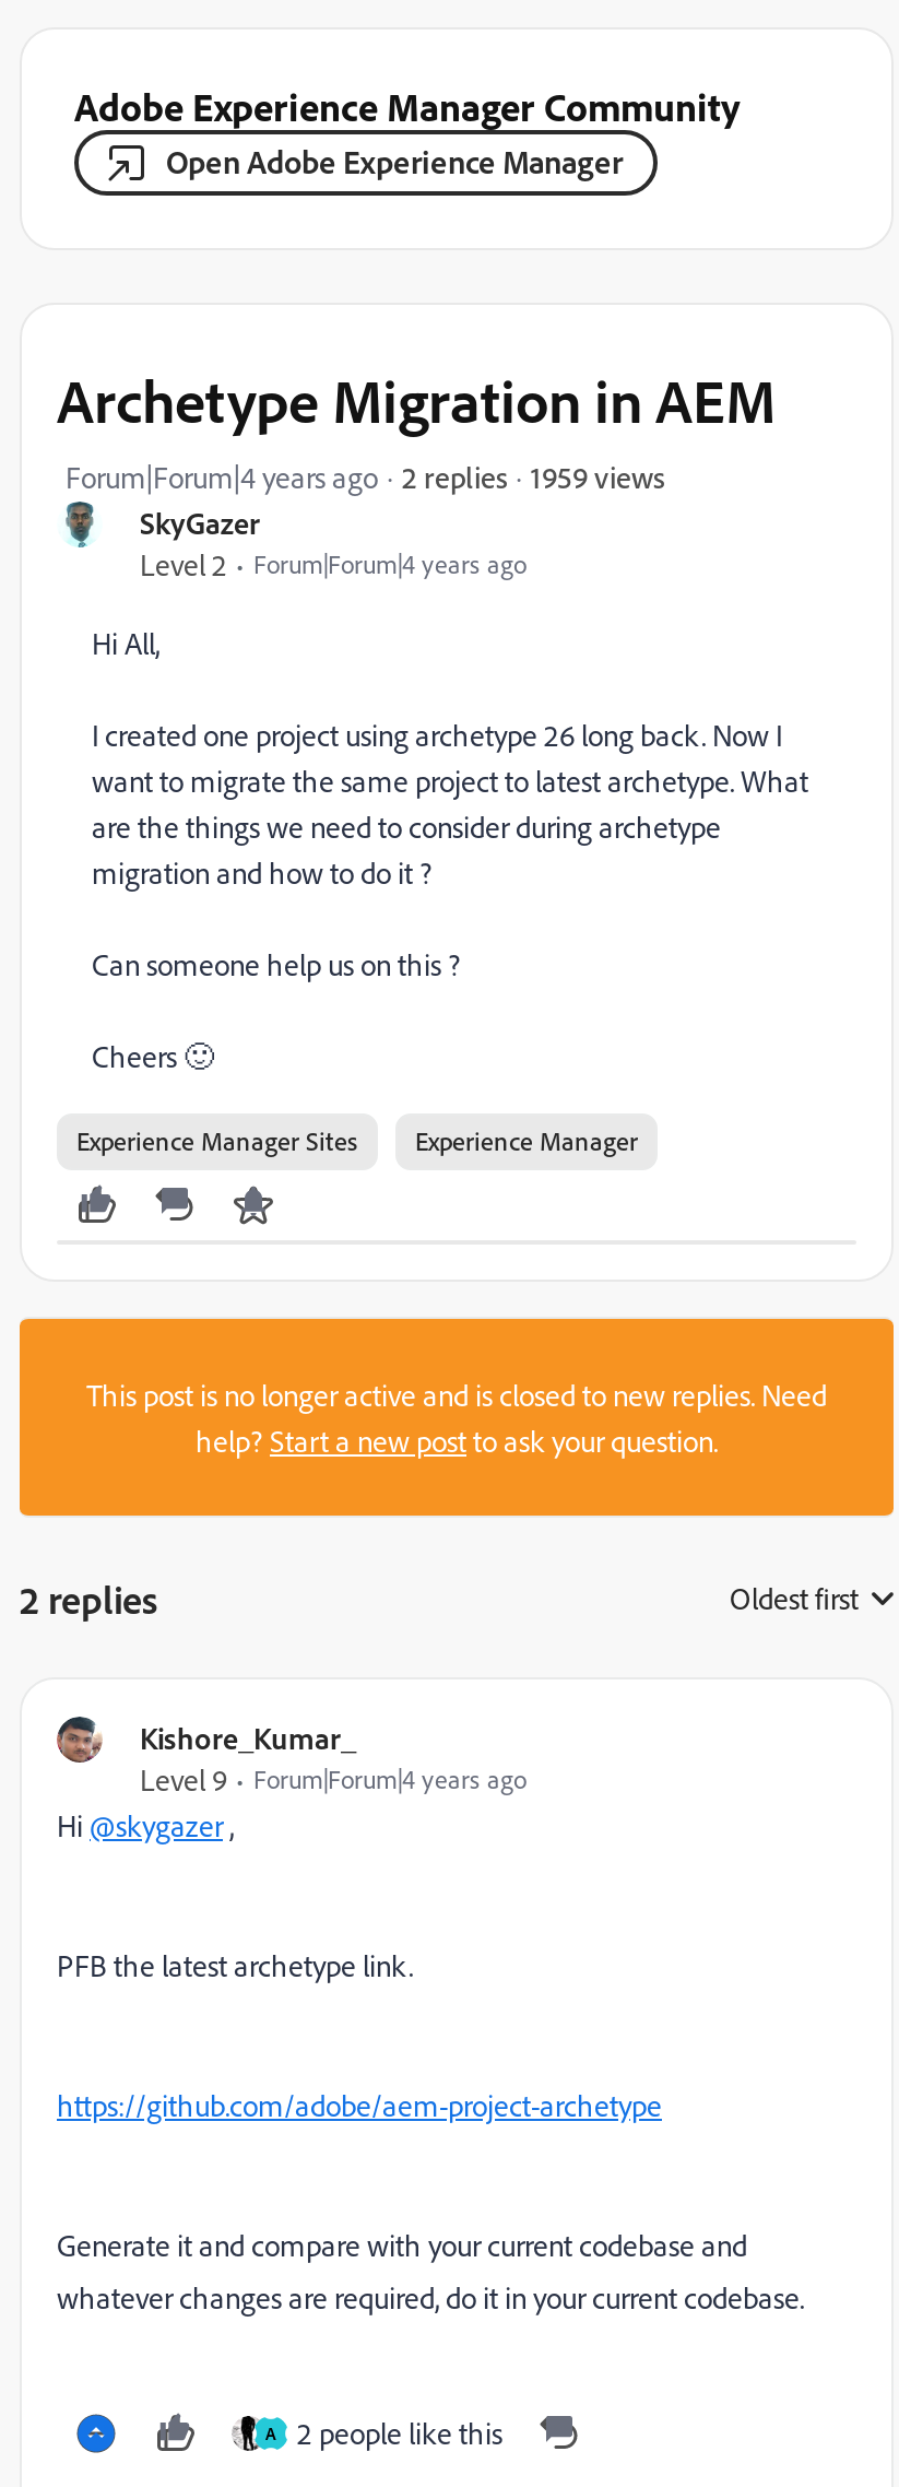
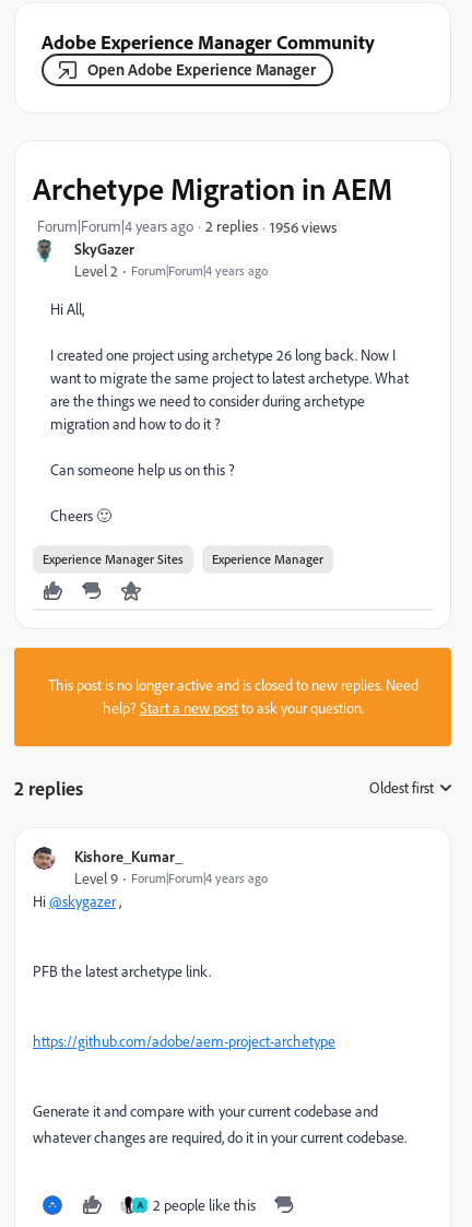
- 1959 views
+ 1956 views
